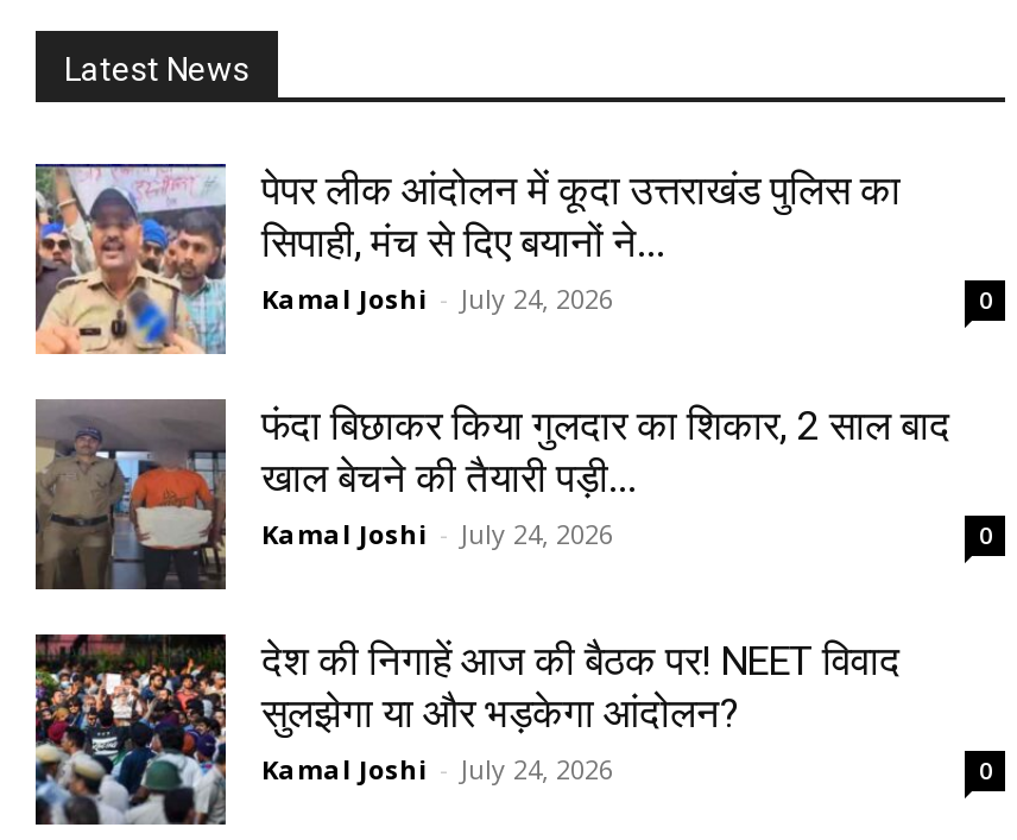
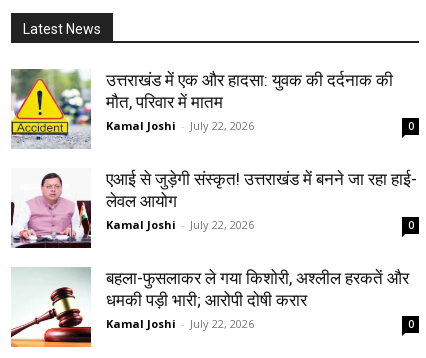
- [image]
- पेपर लीक आंदोलन में कूदा उत्तराखंड पुलिस का
- सिपाही, मंच से दिए बयानों ने...
- Kamal Joshi - July 24, 2026
+ [image]
+ उत्तराखंड में एक और हादसा: युवक की दर्दनाक की
+ मौत, परिवार में मातम
+ Kamal Joshi - July 22, 2026

- [image]
- फंदा बिछाकर किया गुलदार का शिकार, 2 साल बाद
- खाल बेचने की तैयारी पड़ी...
- Kamal Joshi - July 24, 2026
+ [image]
+ एआई से जुड़ेगी संस्कृत! उत्तराखंड में बनने जा रहा हाई-
+ लेवल आयोग
+ Kamal Joshi - July 22, 2026

- [image]
- देश की निगाहें आज की बैठक पर! NEET विवाद
- सुलझेगा या और भड़केगा आंदोलन?
- Kamal Joshi - July 24, 2026
+ [image]
+ बहला-फुसलाकर ले गया किशोरी, अश्लील हरकतें और
+ धमकी पड़ी भारी; आरोपी दोषी करार
+ Kamal Joshi - July 22, 2026
